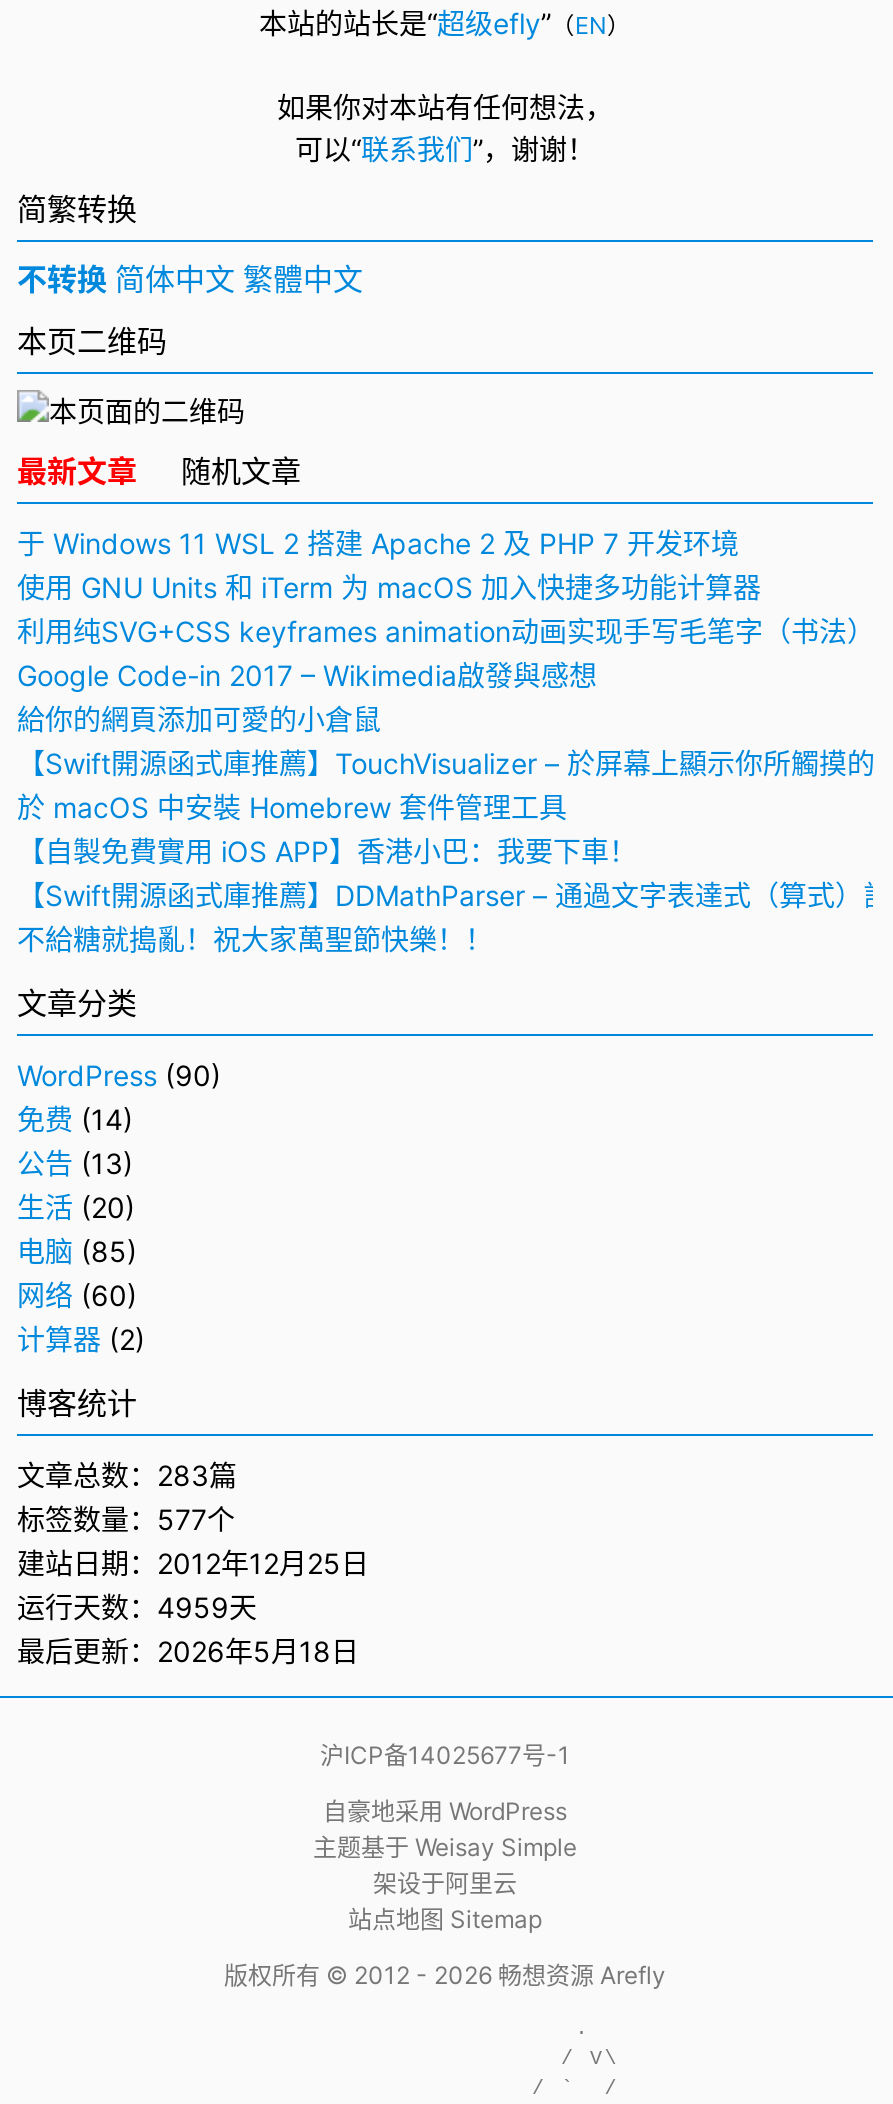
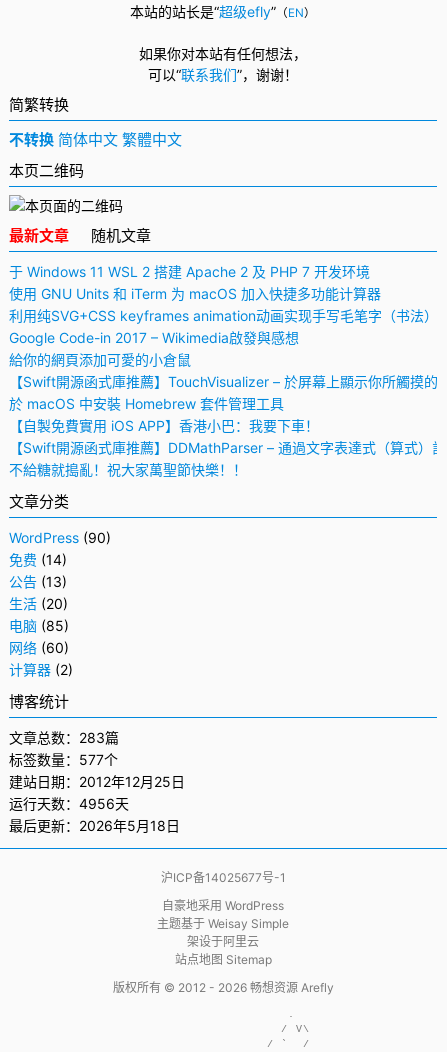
- 运行天数：4959天
+ 运行天数：4956天
